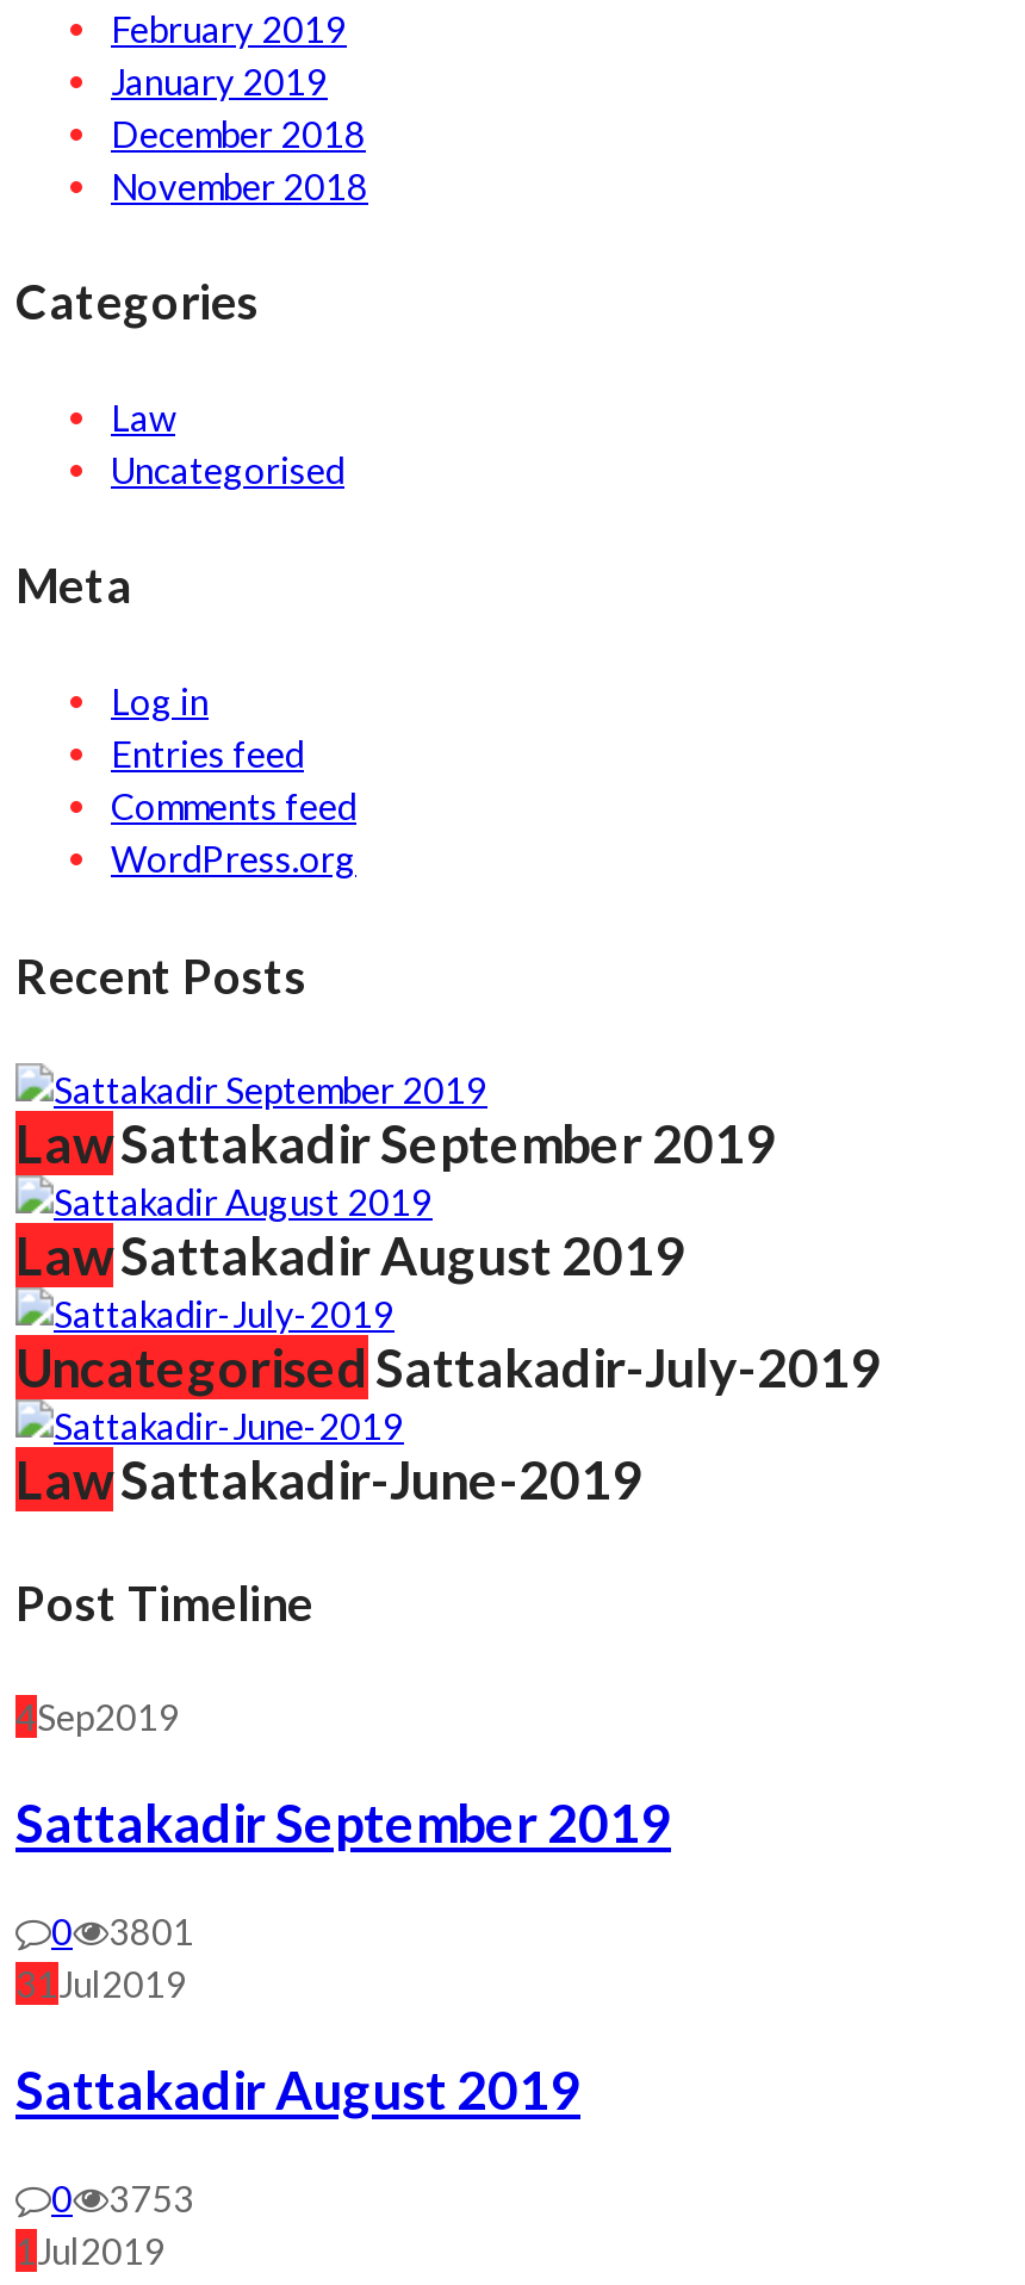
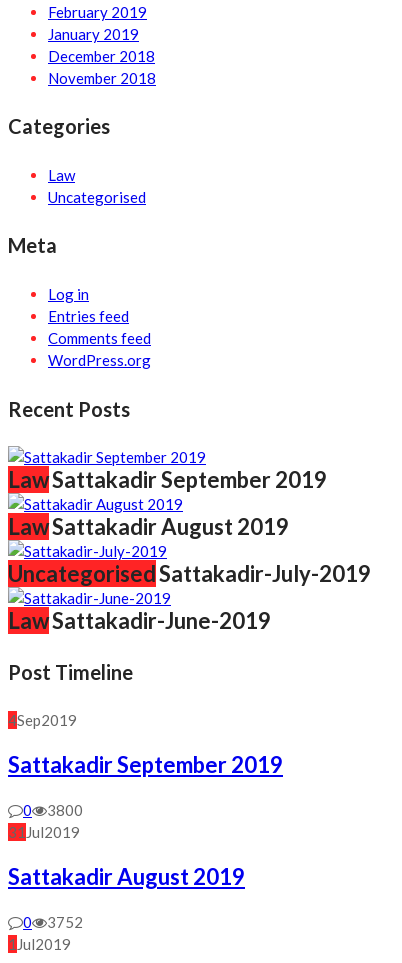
- 0 3801
+ 0 3800

- 0 3753
+ 0 3752
